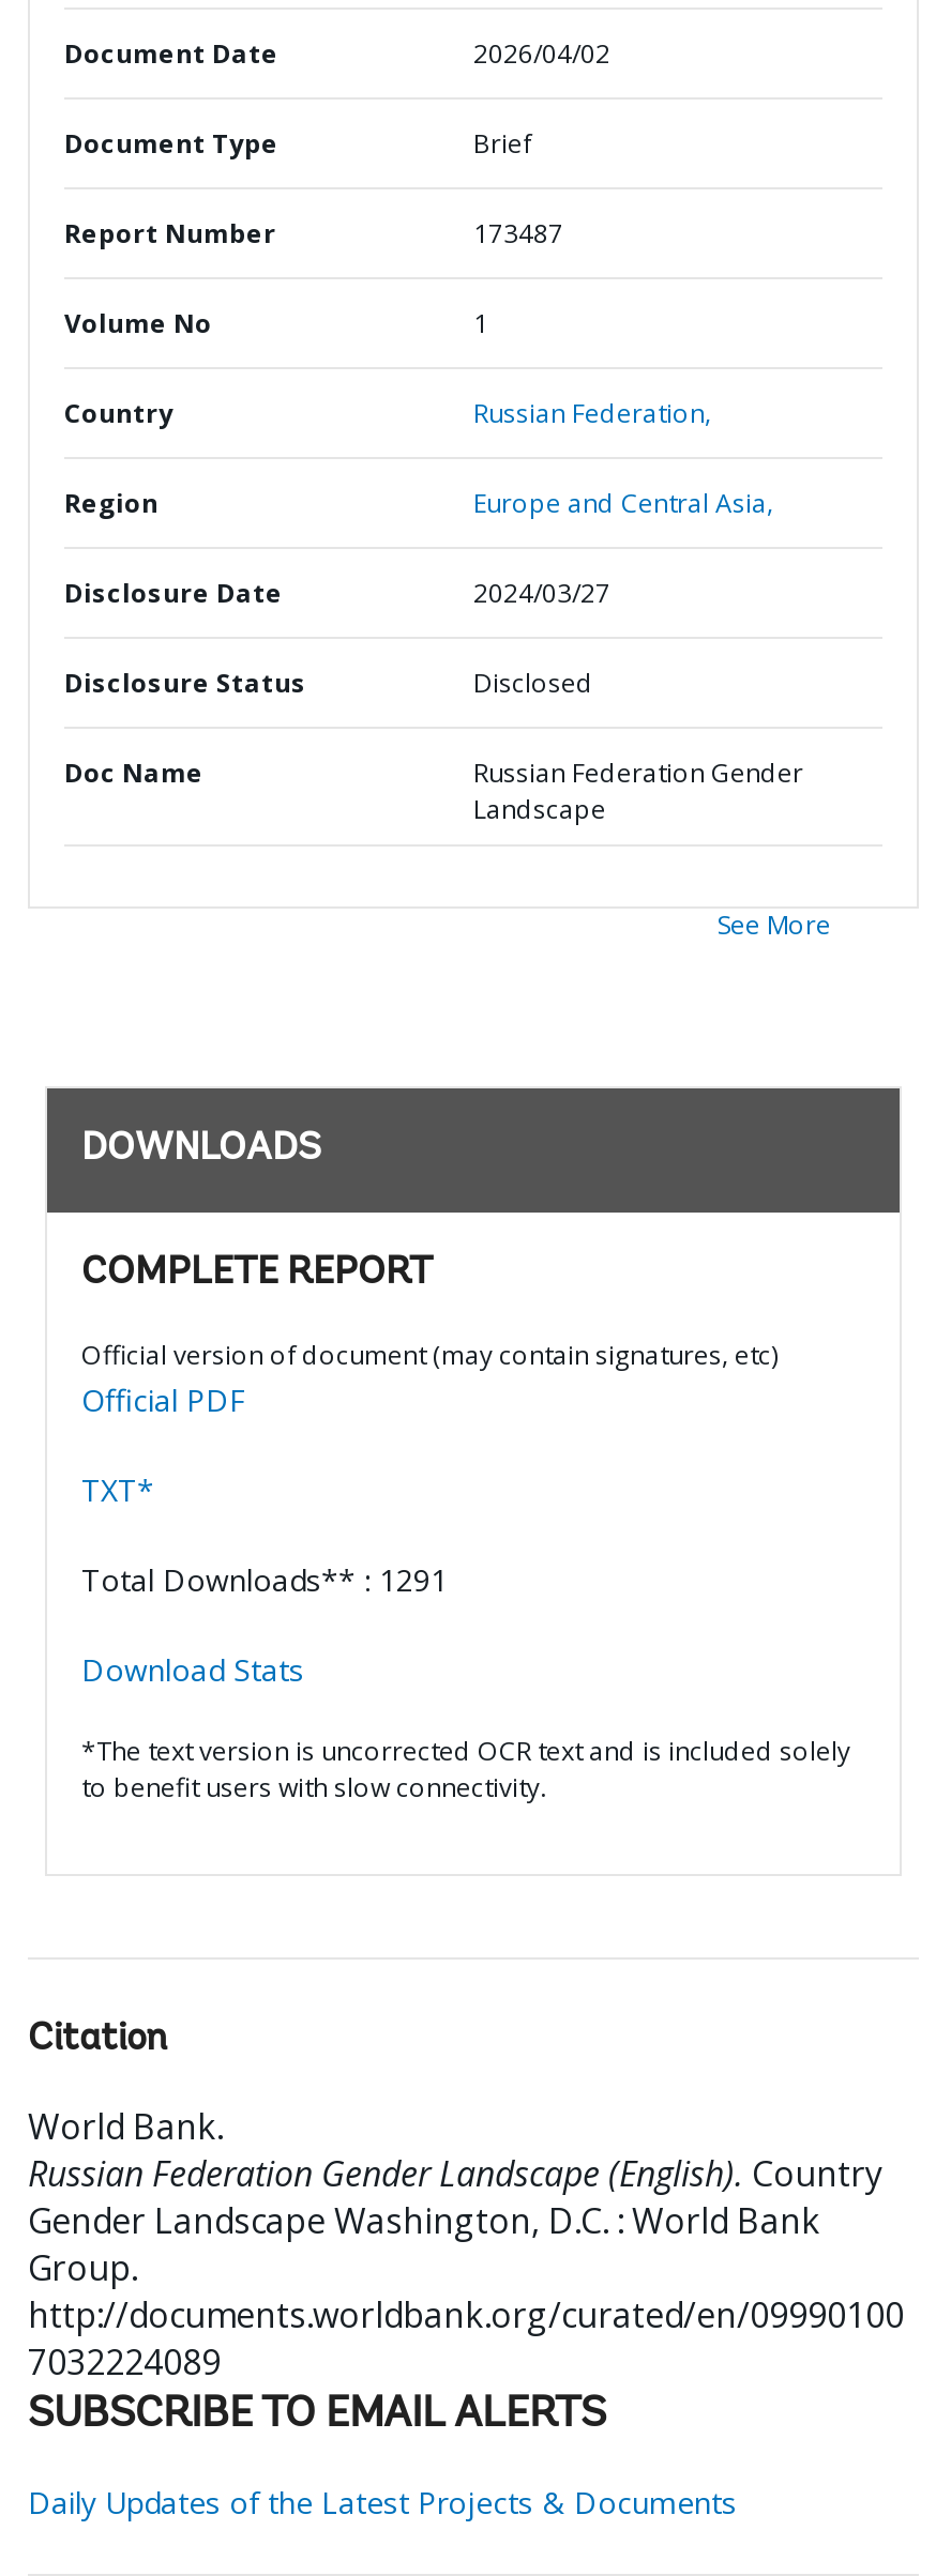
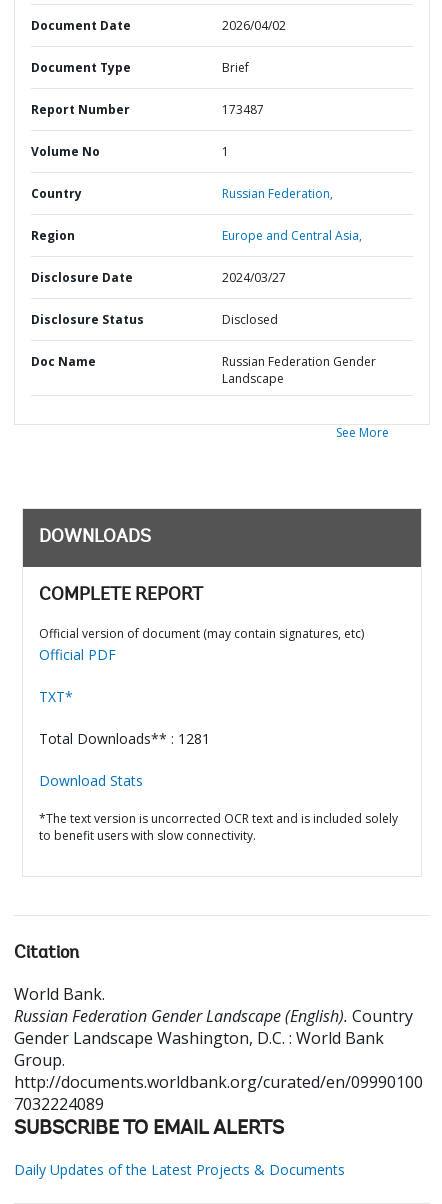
- Total Downloads** : 1291
+ Total Downloads** : 1281
